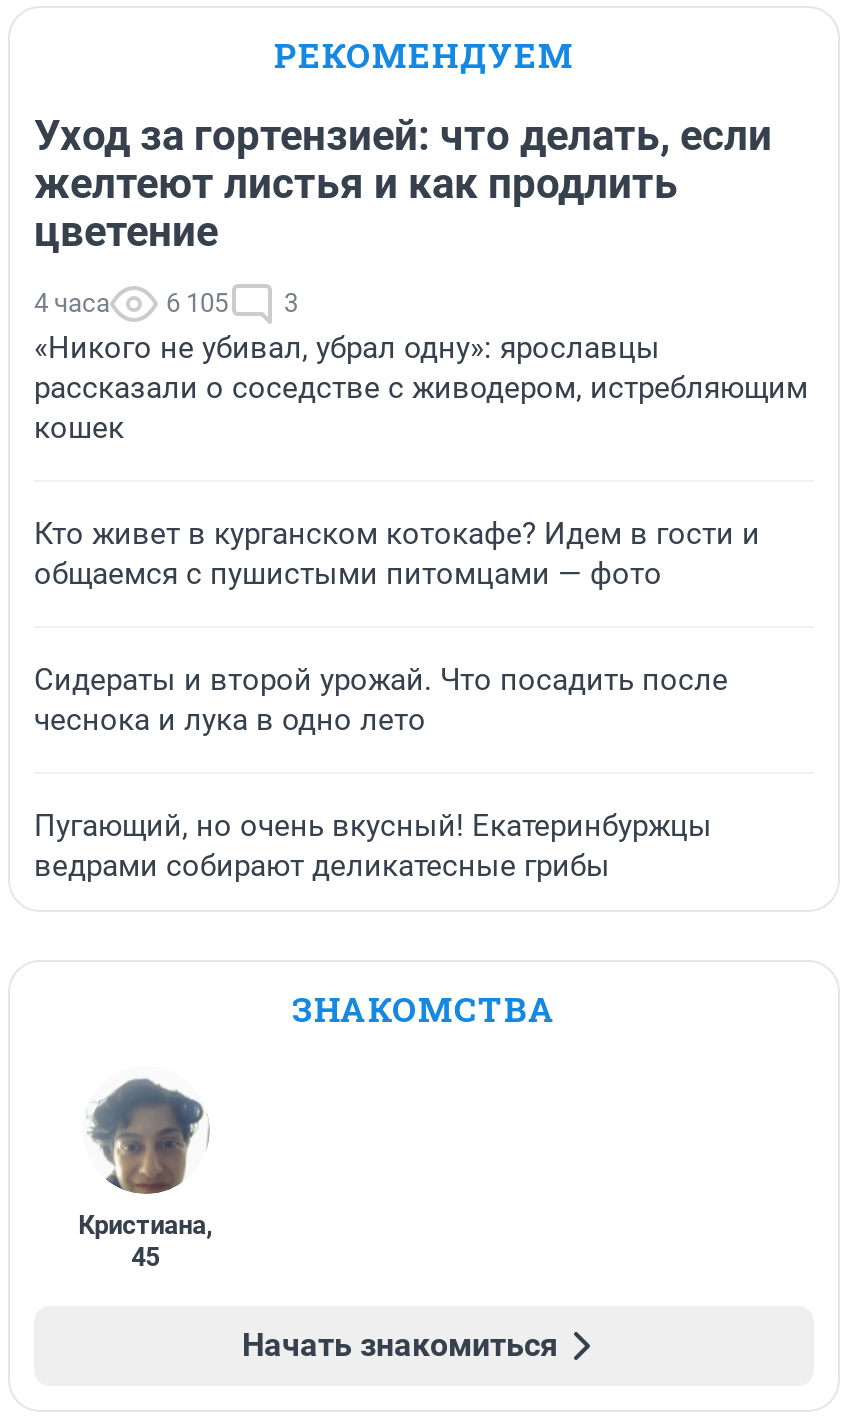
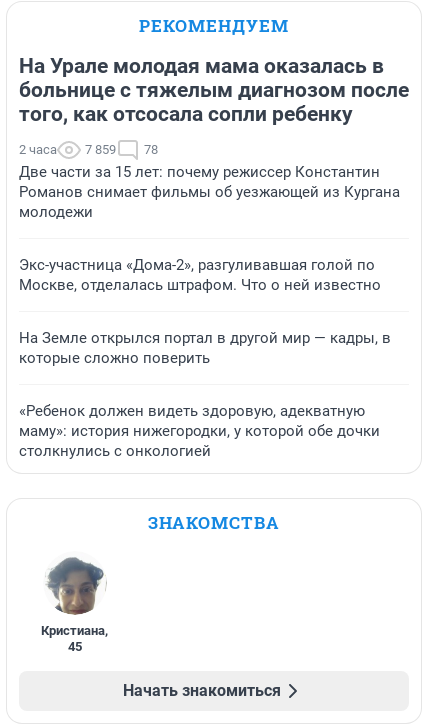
- Уход за гортензией: что делать, если
- желтеют листья и как продлить
- цветение
+ На Урале молодая мама оказалась в
+ больнице с тяжелым диагнозом после
+ того, как отсосала сопли ребенку

- 4 часа
- 6 105
- 3
- «Никого не убивал, убрал одну»: ярославцы
- рассказали о соседстве с живодером, истребляющим
- кошек
+ 2 часа
+ 7 859
+ 78
+ Две части за 15 лет: почему режиссер Константин
+ Романов снимает фильмы об уезжающей из Кургана
+ молодежи

- Кто живет в курганском котокафе? Идем в гости и
- общаемся с пушистыми питомцами — фото
+ Экс-участница «Дома-2», разгуливавшая голой по
+ Москве, отделалась штрафом. Что о ней известно

- Сидераты и второй урожай. Что посадить после
- чеснока и лука в одно лето
+ На Земле открылся портал в другой мир — кадры, в
+ которые сложно поверить

- Пугающий, но очень вкусный! Екатеринбуржцы
- ведрами собирают деликатесные грибы
+ «Ребенок должен видеть здоровую, адекватную
+ маму»: история нижегородки, у которой обе дочки
+ столкнулись с онкологией
